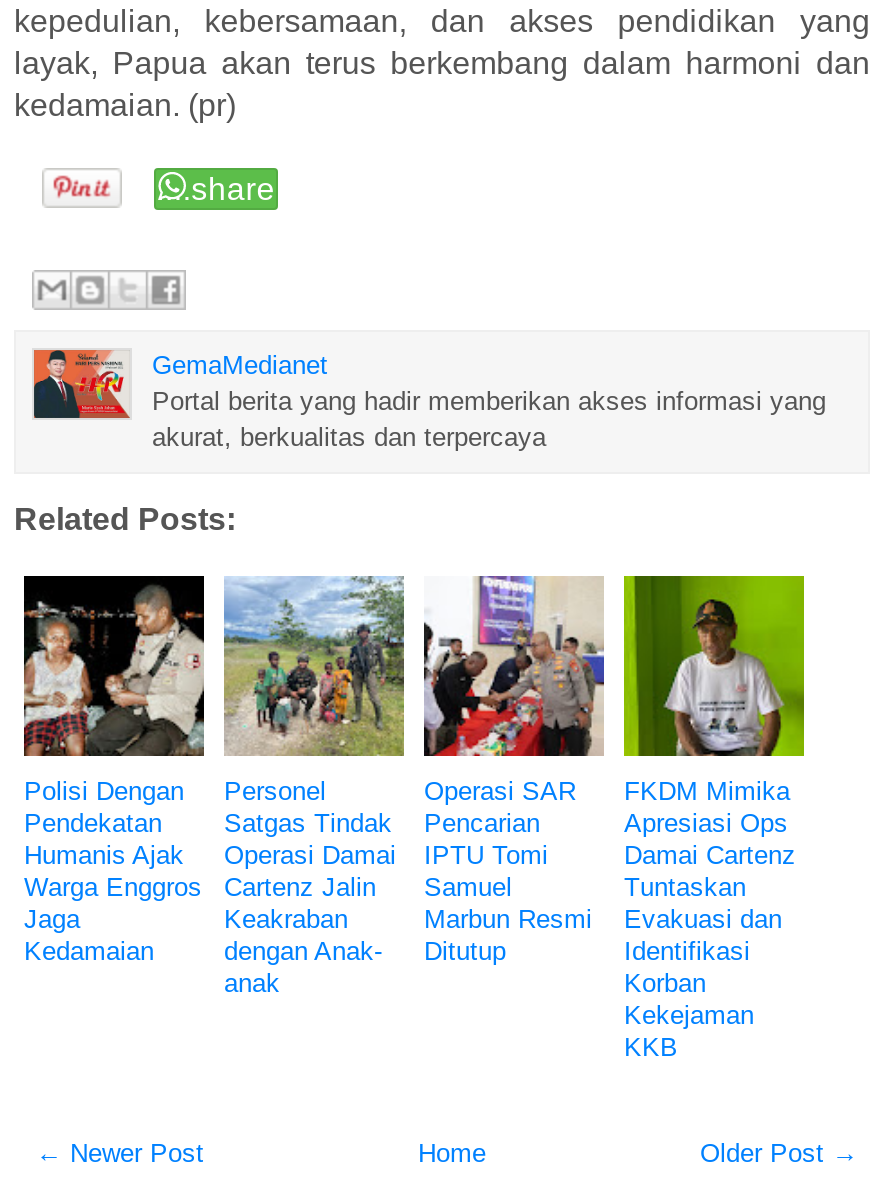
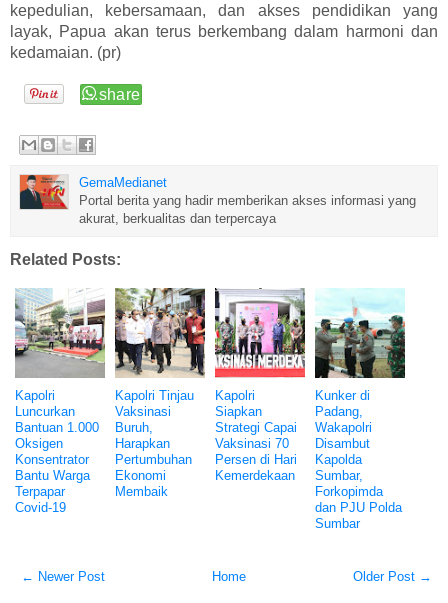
- [image]
- Polisi Dengan
- Pendekatan
- Humanis Ajak
- Warga Enggros
- Jaga
- Kedamaian
+ [image]
+ Kapolri
+ Luncurkan
+ Bantuan 1.000
+ Oksigen
+ Konsentrator
+ Bantu Warga
+ Terpapar
+ Covid-19

- [image]
- Personel
- Satgas Tindak
- Operasi Damai
- Cartenz Jalin
- Keakraban
- dengan Anak-
- anak
+ [image]
+ Kapolri Tinjau
+ Vaksinasi
+ Buruh,
+ Harapkan
+ Pertumbuhan
+ Ekonomi
+ Membaik

- [image]
- Operasi SAR
- Pencarian
- IPTU Tomi
- Samuel
- Marbun Resmi
- Ditutup
+ [image]
+ Kapolri
+ Siapkan
+ Strategi Capai
+ Vaksinasi 70
+ Persen di Hari
+ Kemerdekaan

- [image]
- FKDM Mimika
- Apresiasi Ops
- Damai Cartenz
- Tuntaskan
- Evakuasi dan
- Identifikasi
- Korban
- Kekejaman
- KKB
+ [image]
+ Kunker di
+ Padang,
+ Wakapolri
+ Disambut
+ Kapolda
+ Sumbar,
+ Forkopimda
+ dan PJU Polda
+ Sumbar
